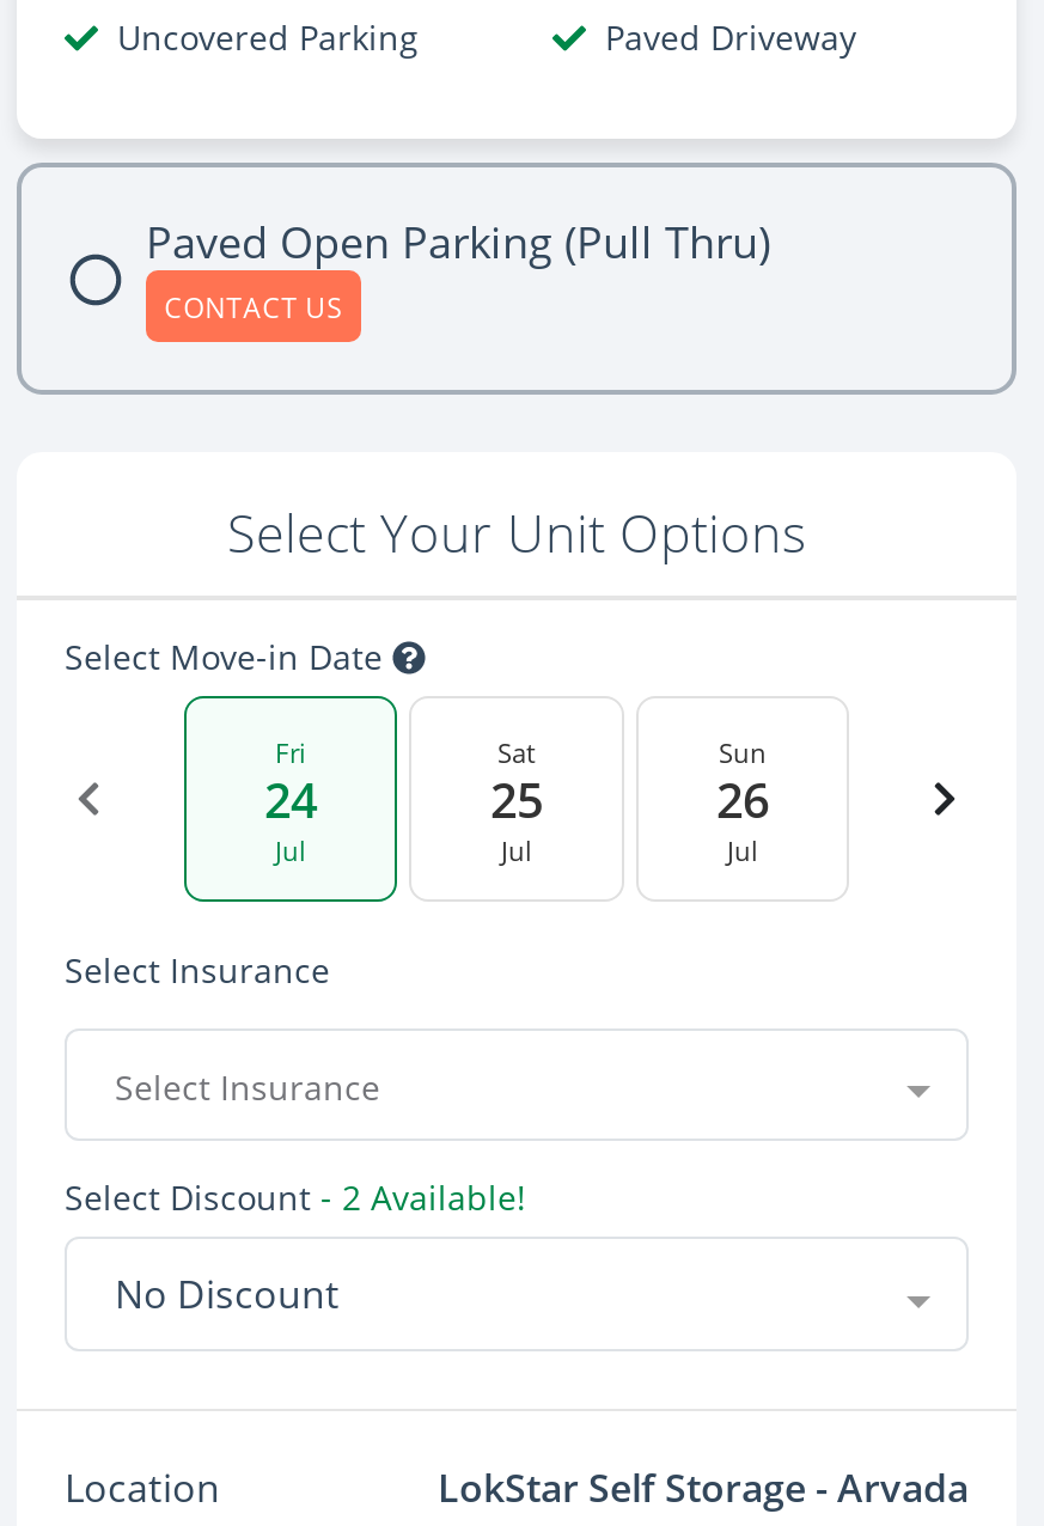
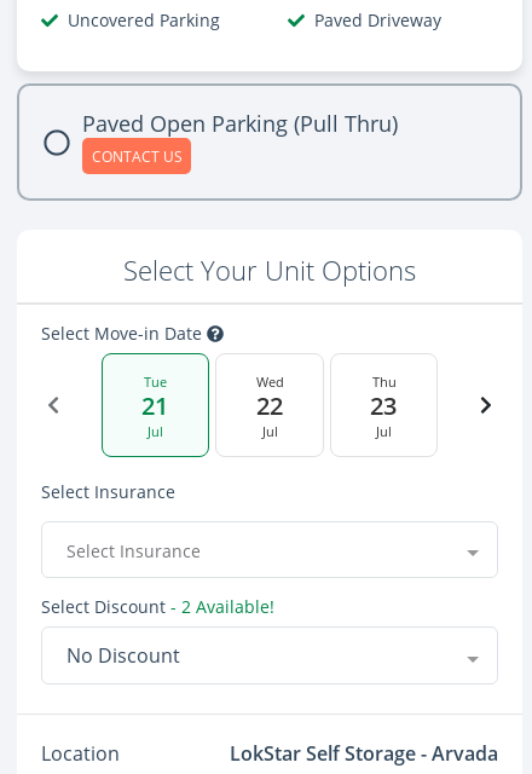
- Fri
- 24
+ Tue
+ 21

- Sat
- 25
+ Wed
+ 22

- Sun
- 26
+ Thu
+ 23
